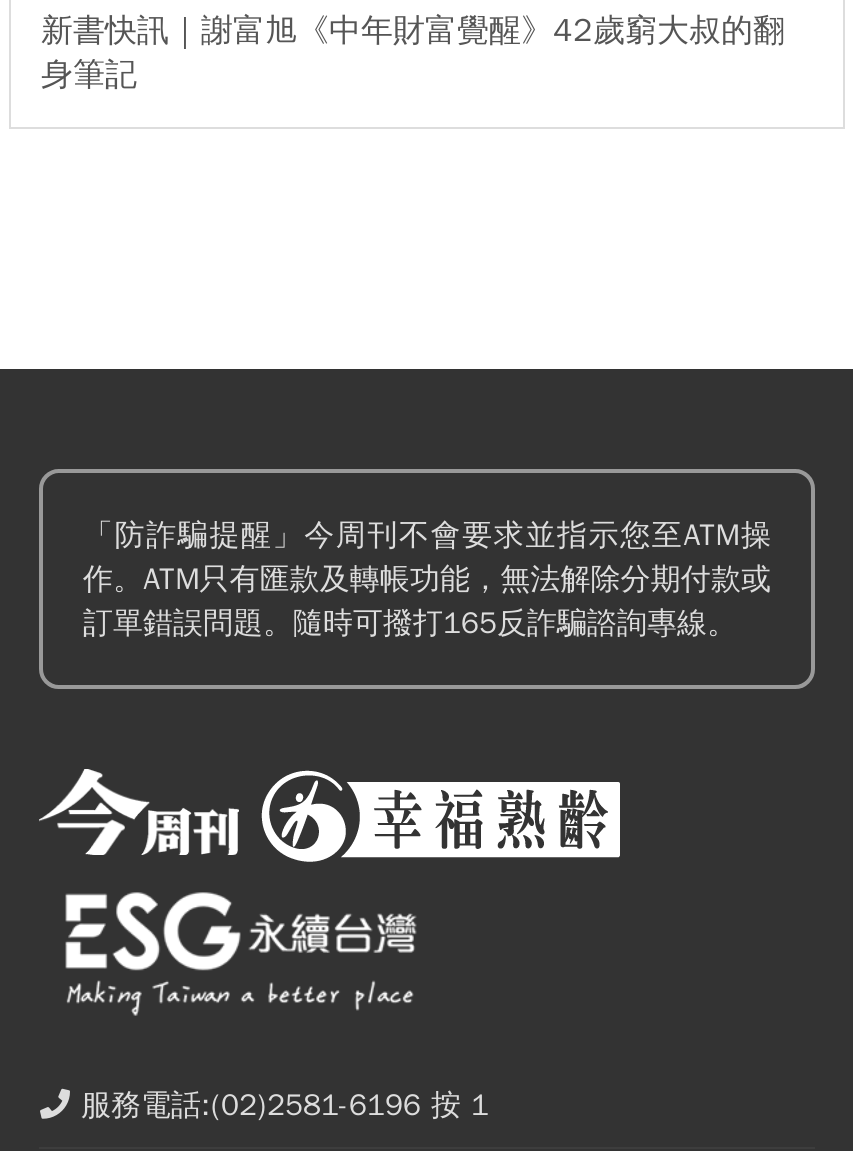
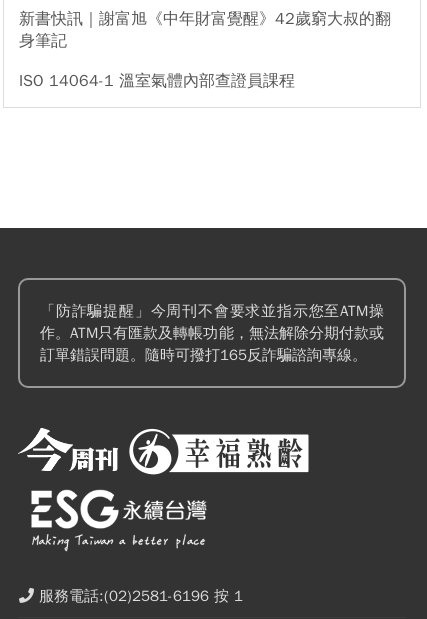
+ ISO 14064-1 溫室氣體內部查證員課程
